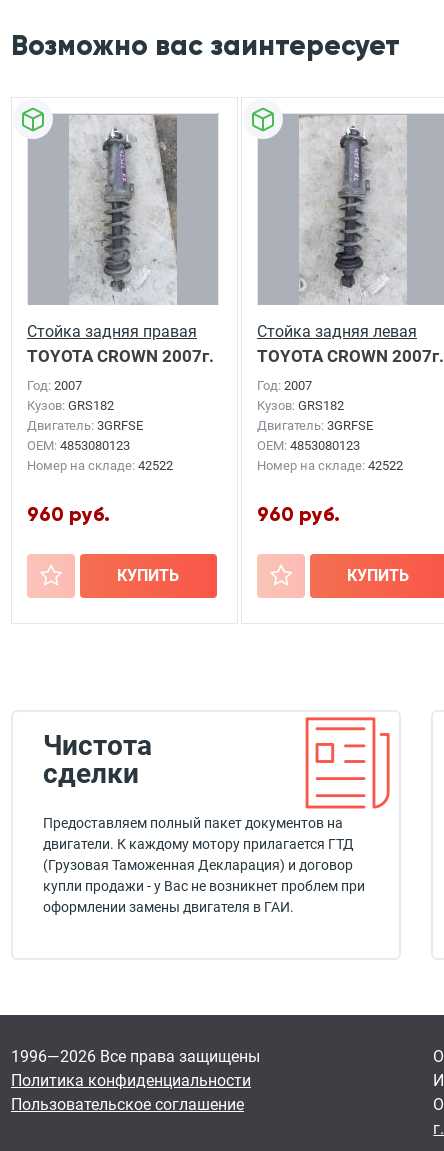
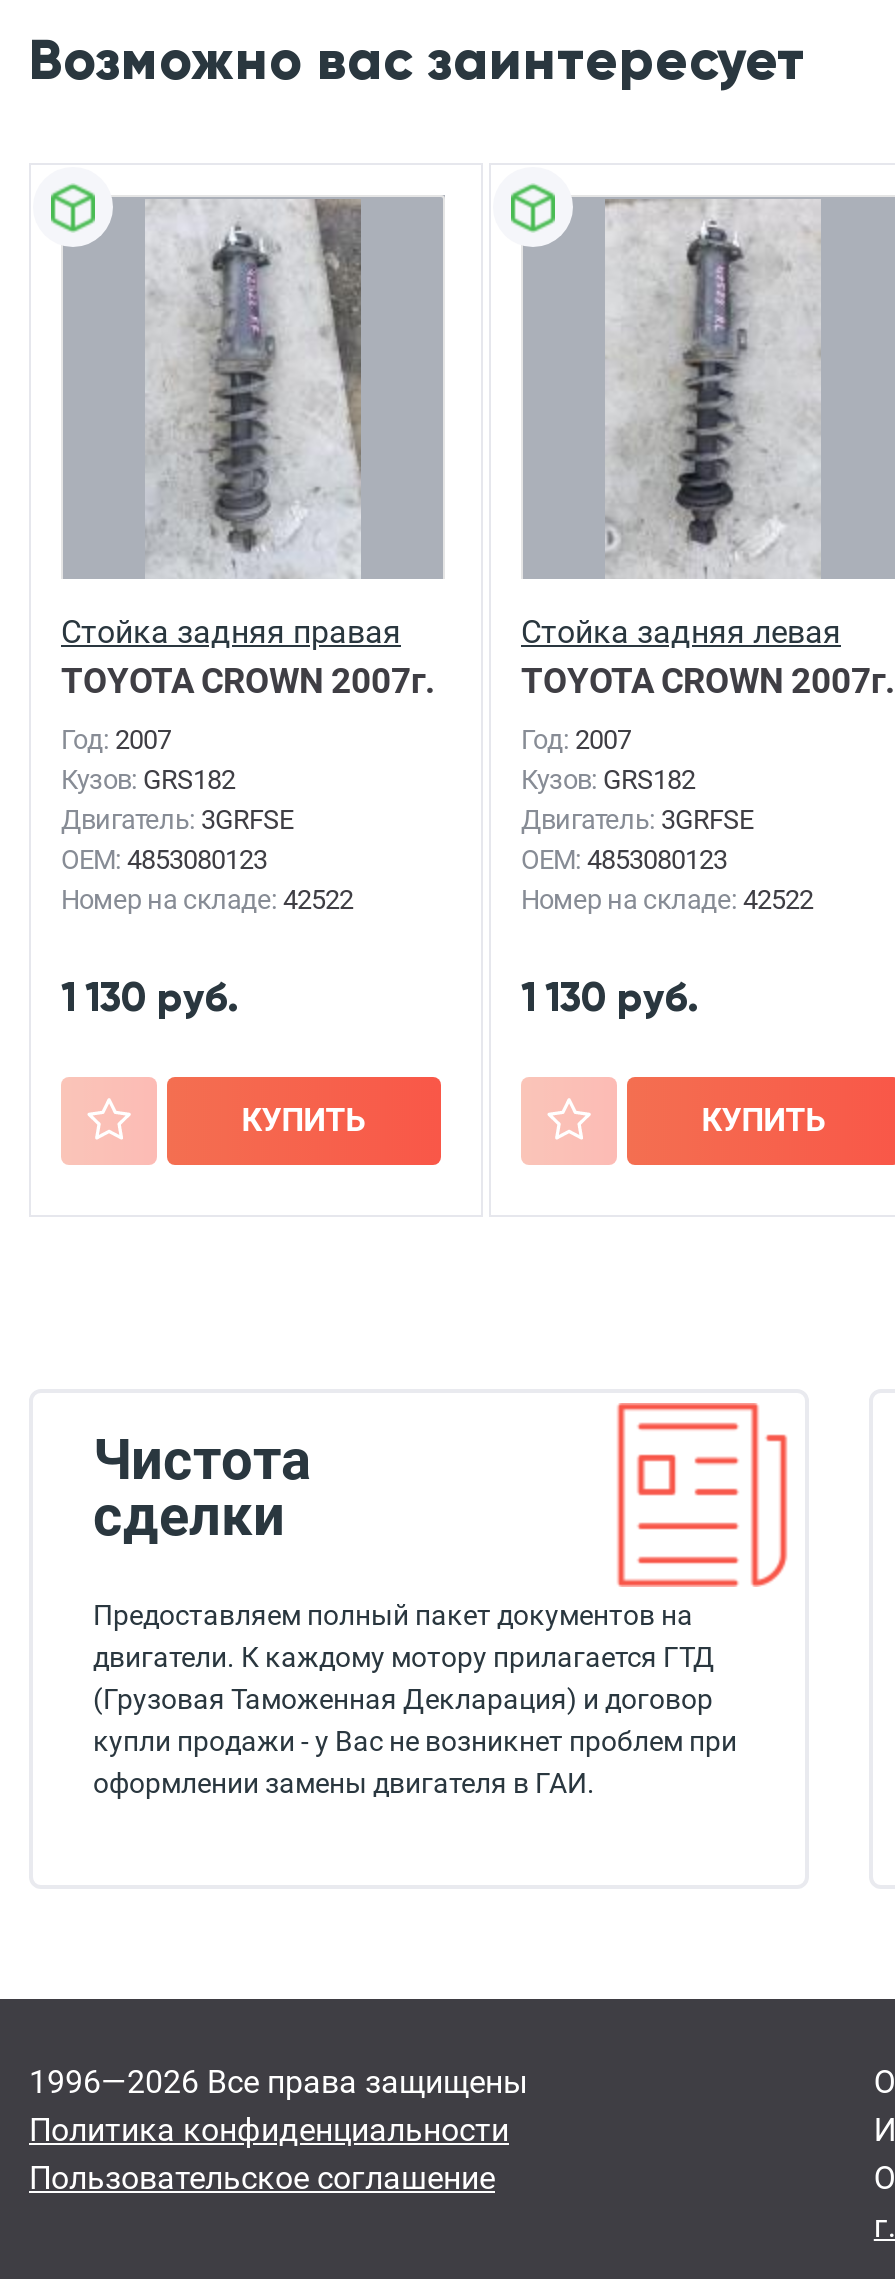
- 960 руб.
+ 1 130 руб.

- 960 руб.
+ 1 130 руб.
